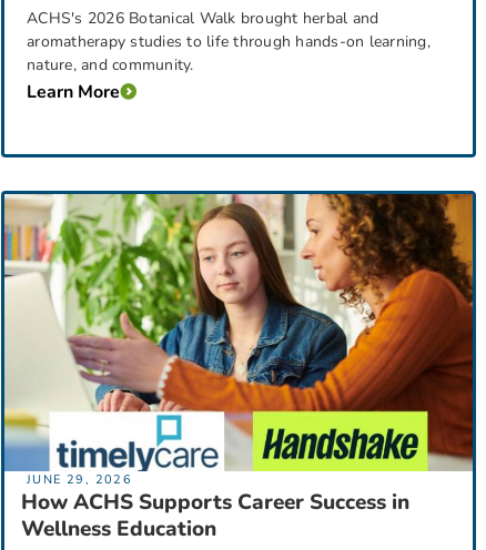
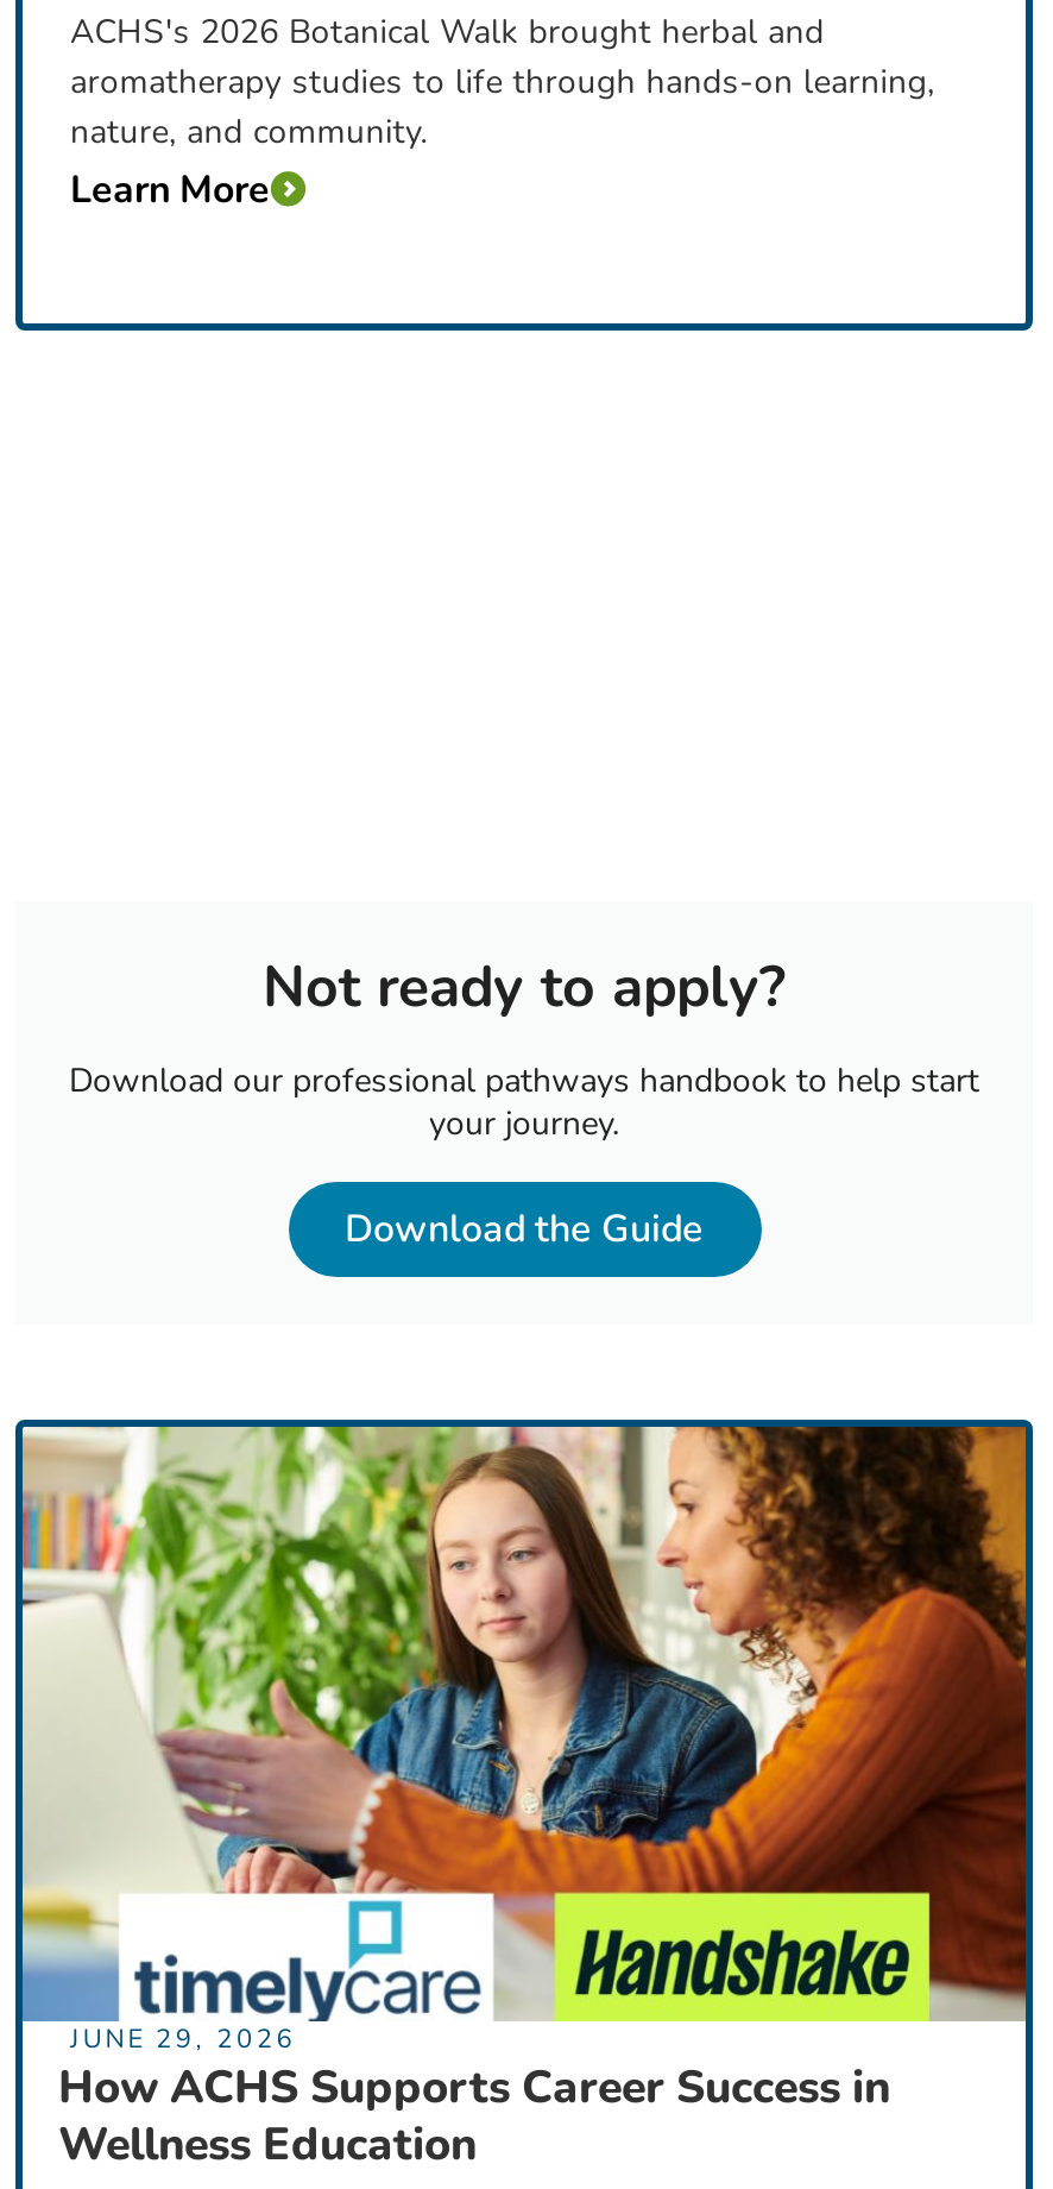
+ Not ready to apply?
+ Download our professional pathways handbook to help start
+ your journey.
+ Download the Guide
